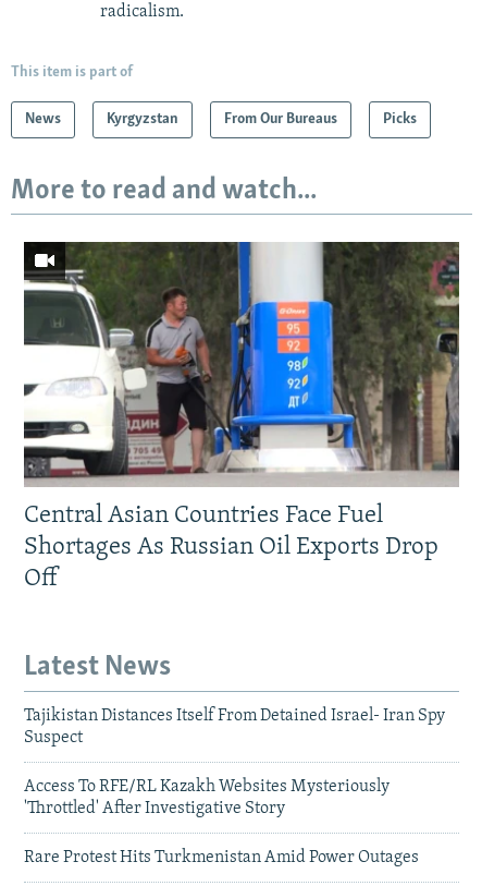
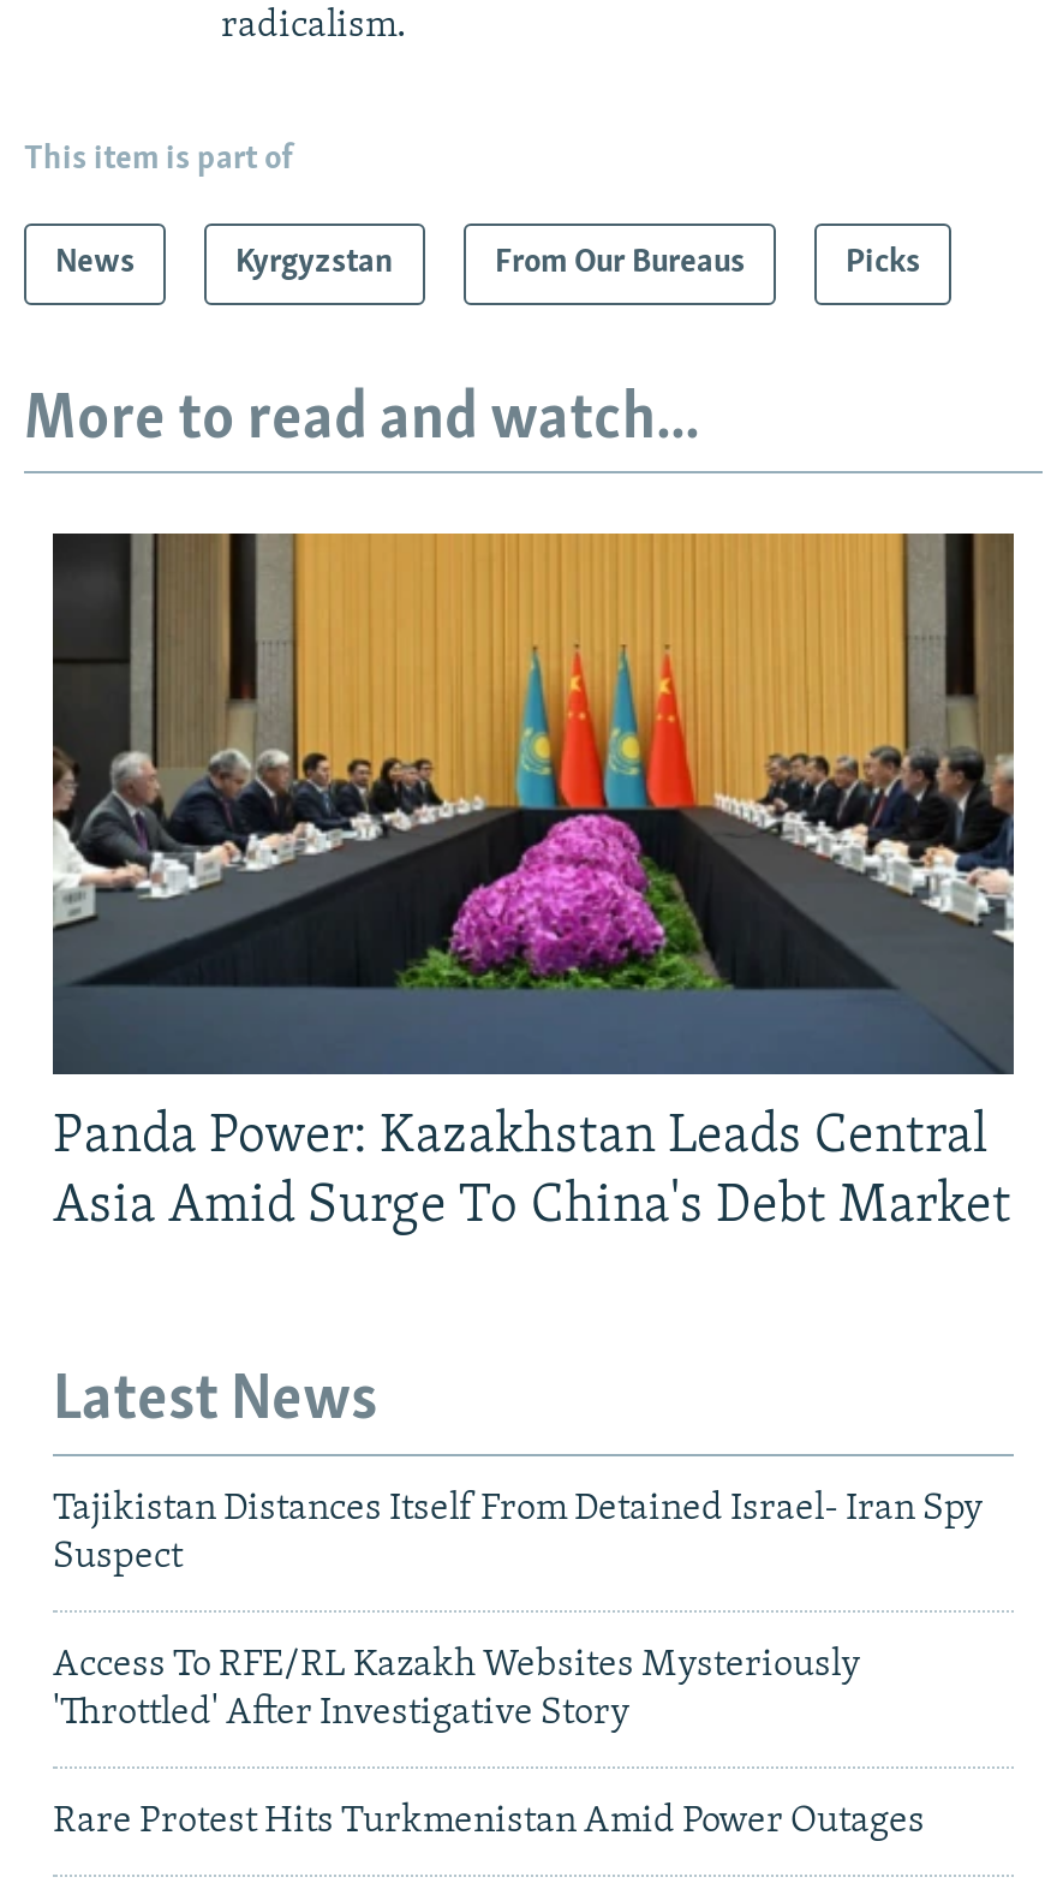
- [image]
- Central Asian Countries Face Fuel
- Shortages As Russian Oil Exports Drop
- Off
+ [image]
+ Panda Power: Kazakhstan Leads Central
+ Asia Amid Surge To China's Debt Market
